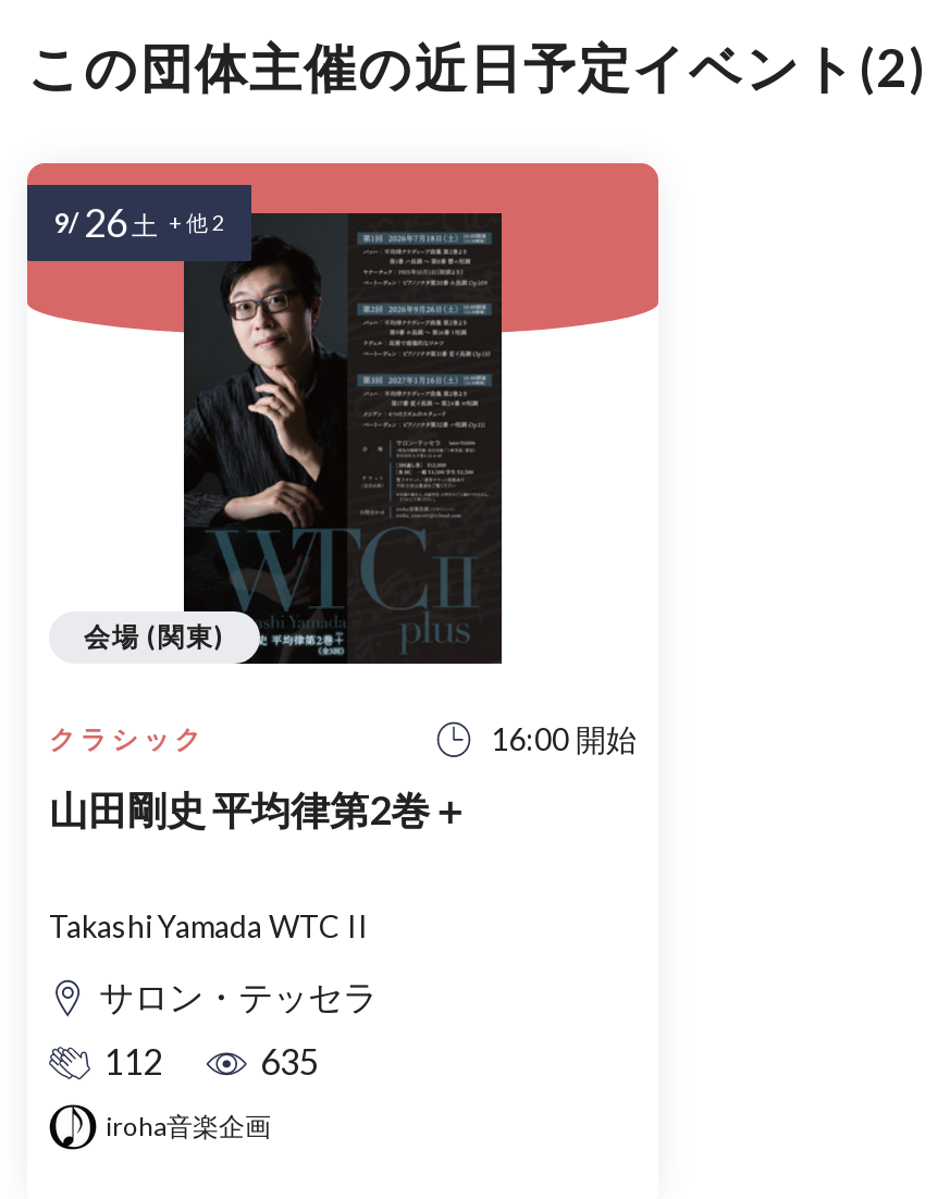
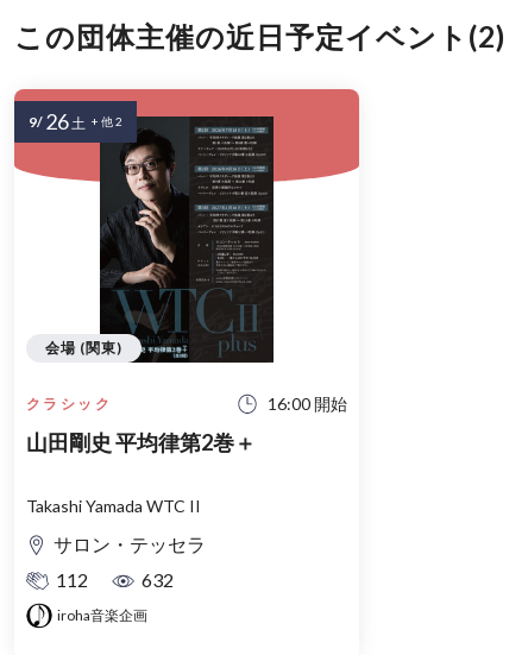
- 635
+ 632
